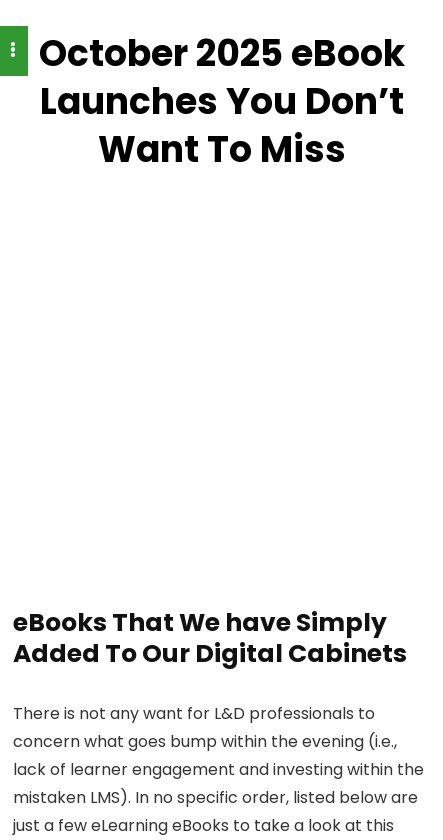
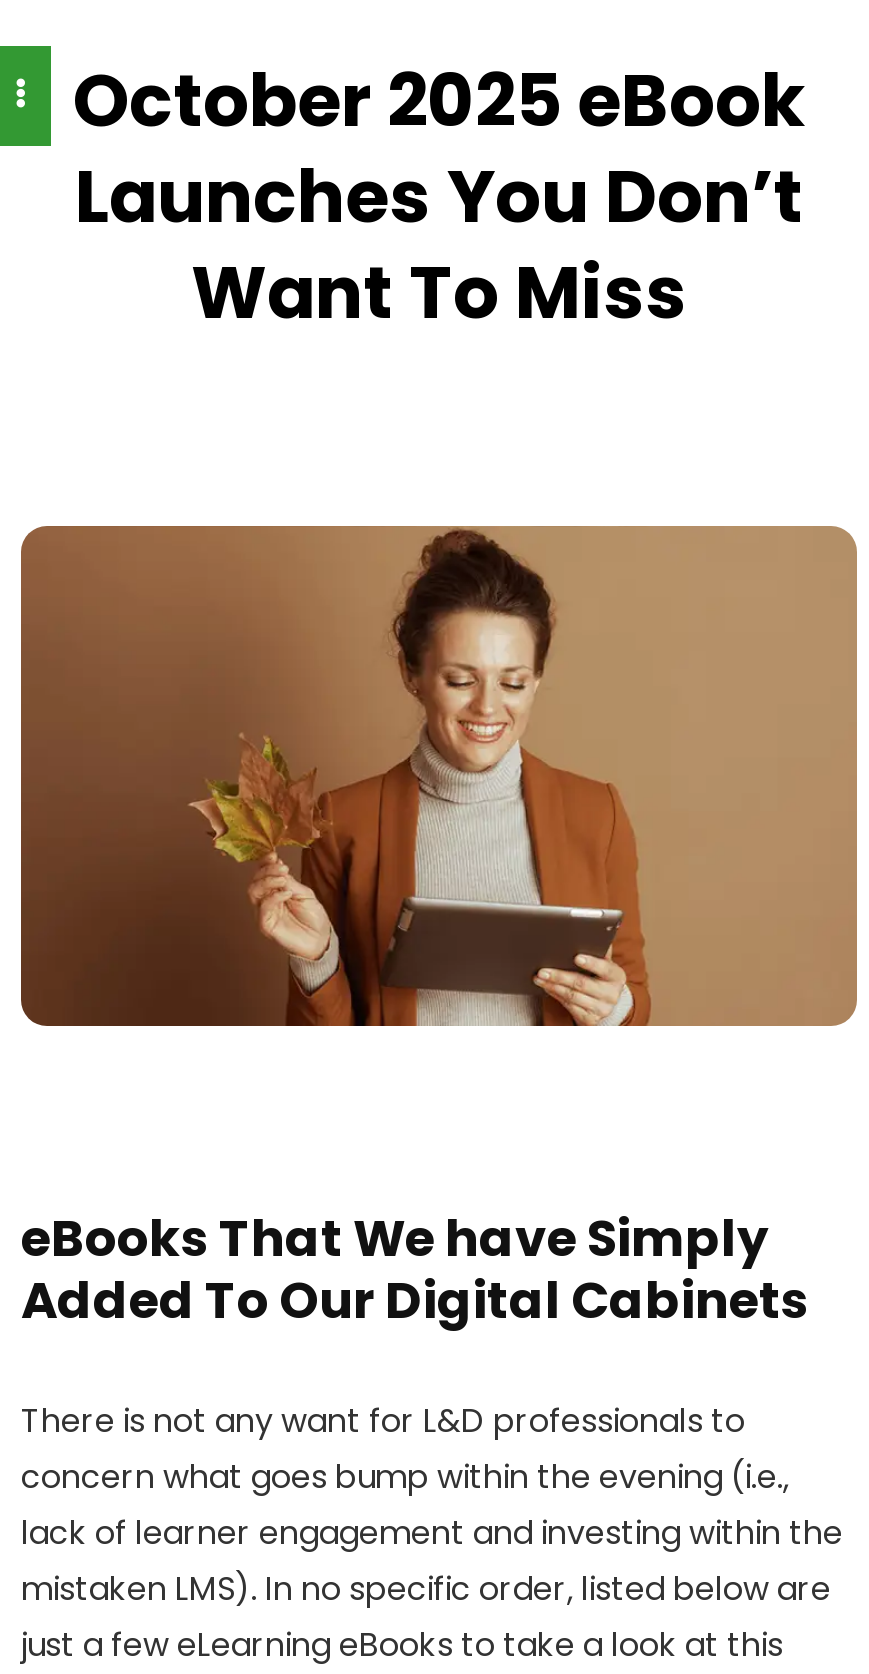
+ [image]
